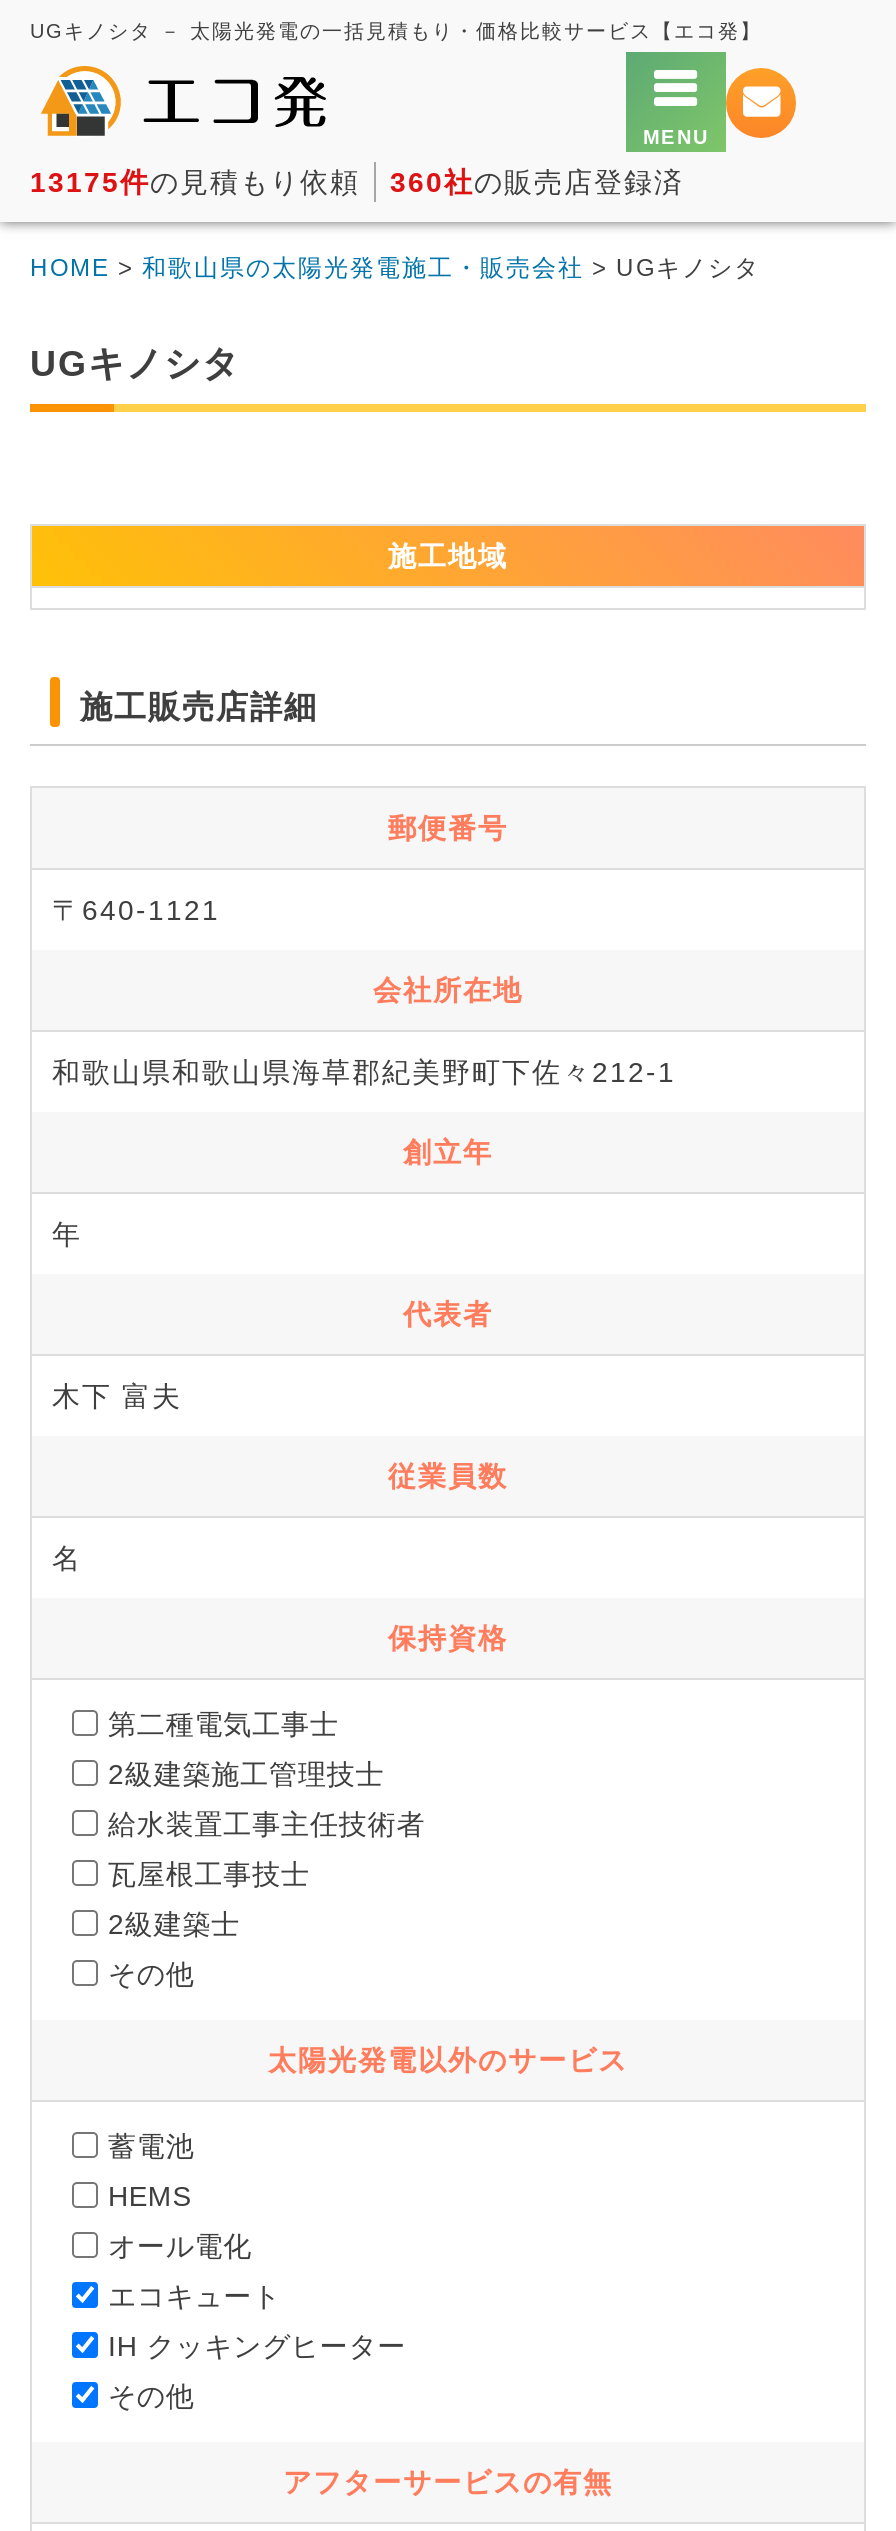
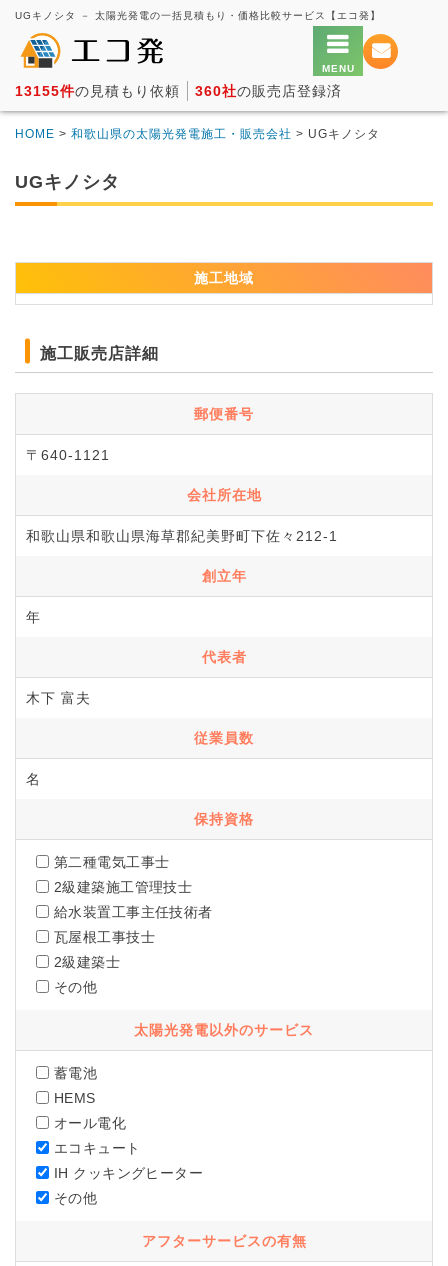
- 13175件の見積もり依頼
+ 13155件の見積もり依頼
